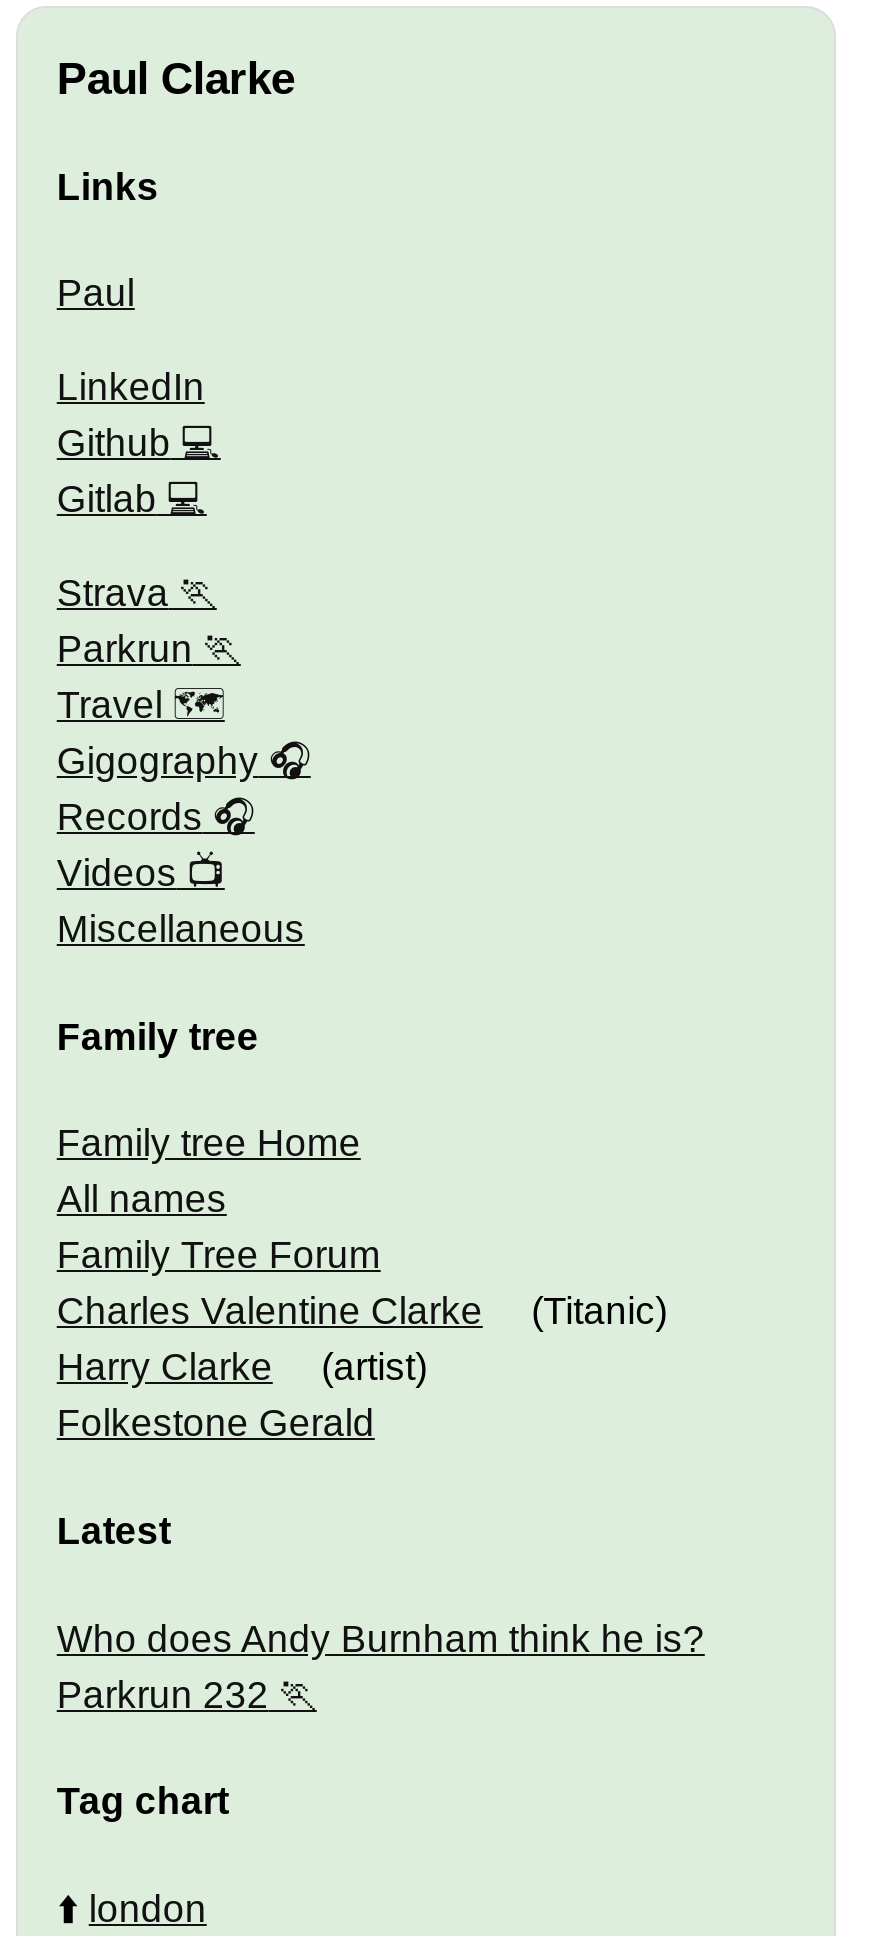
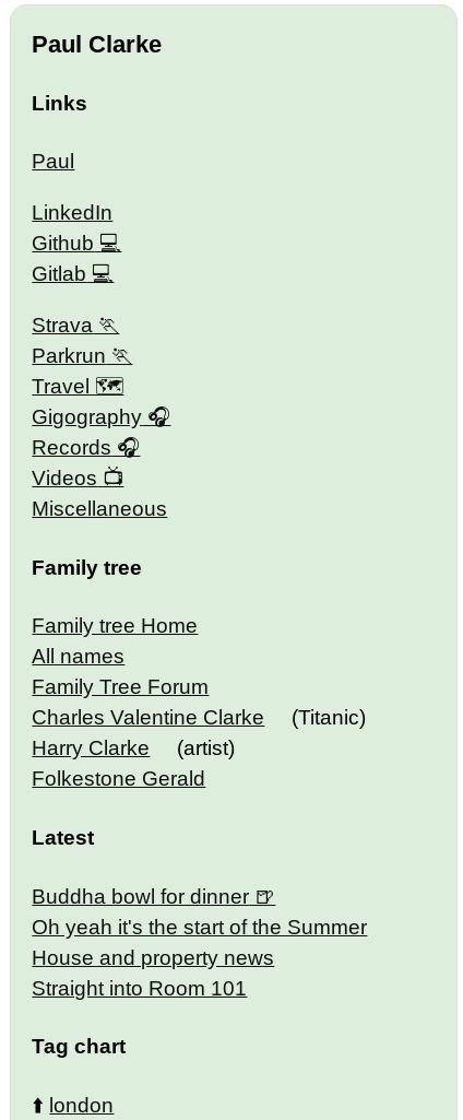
- Who does Andy Burnham think he is?
- Parkrun 232
+ Buddha bowl for dinner
+ Oh yeah it's the start of the Summer
+ House and property news
+ Straight into Room 101
